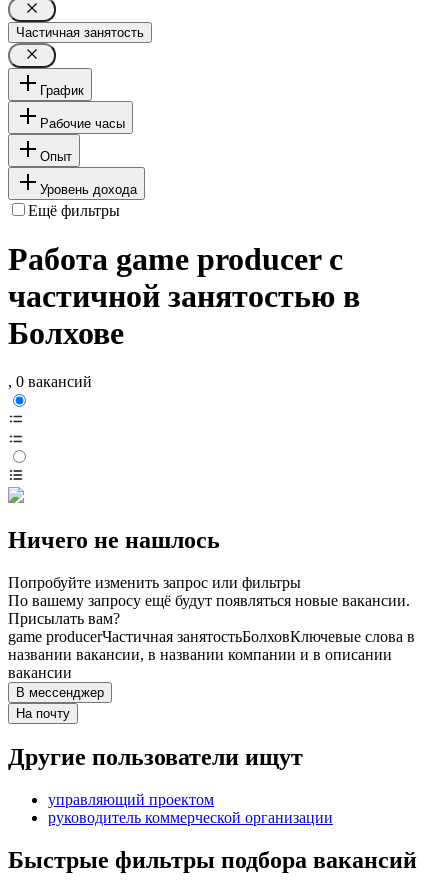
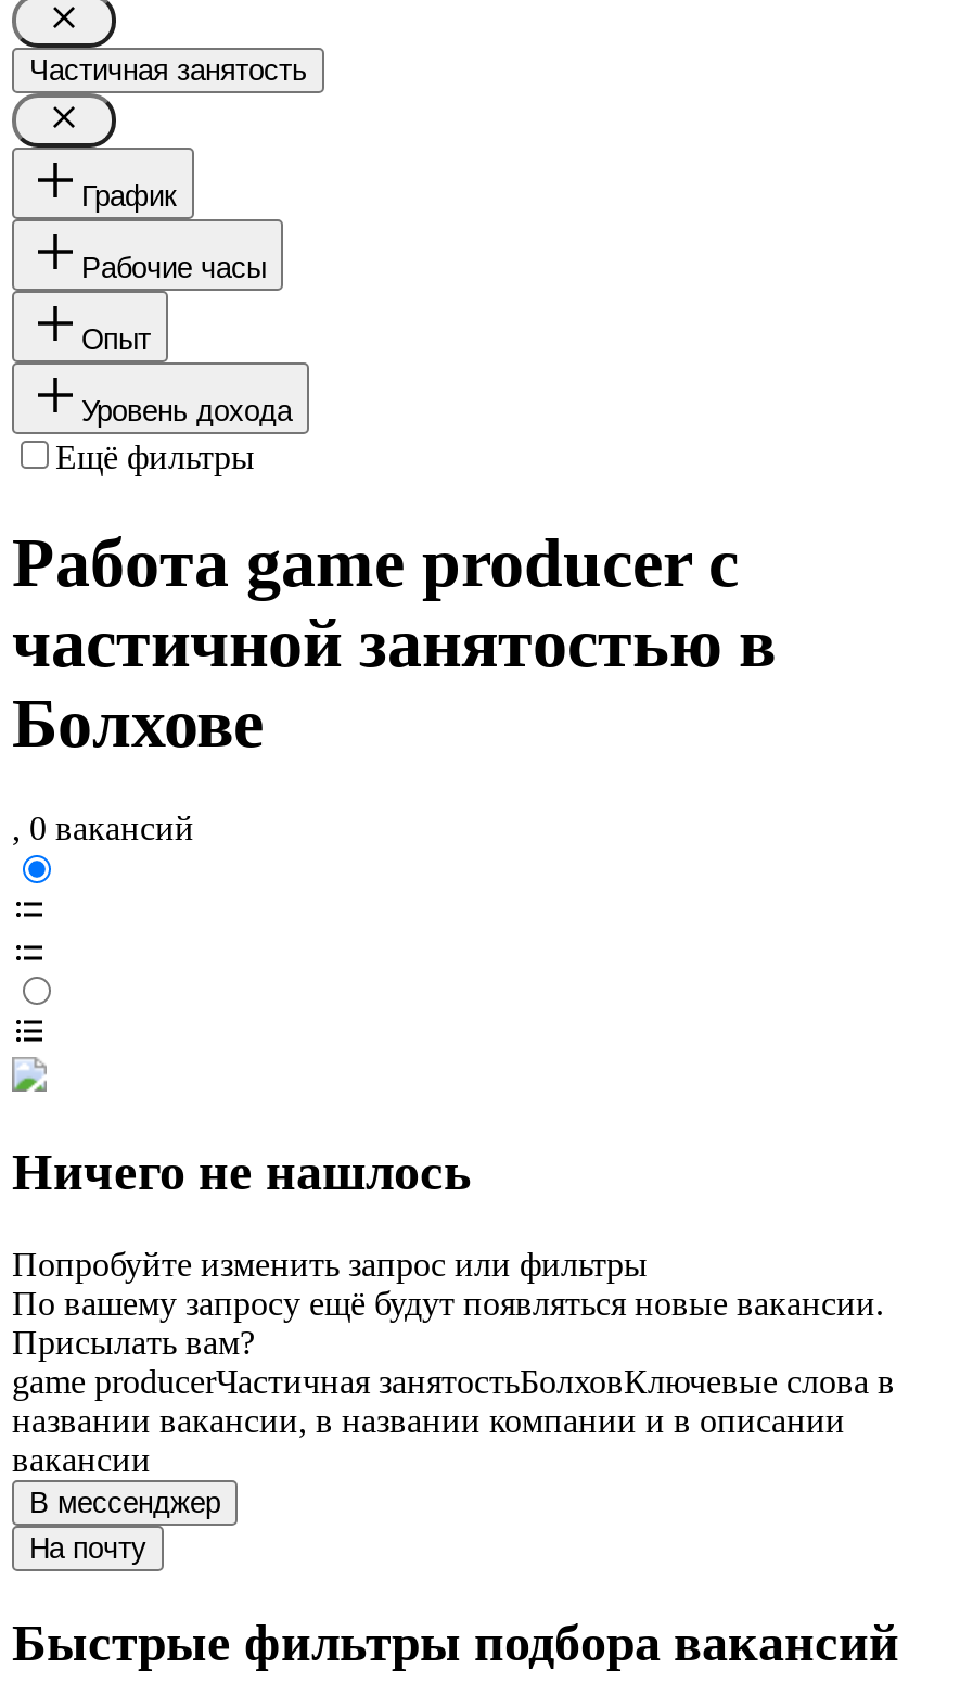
- Другие пользователи ищут
- управляющий проектом
- руководитель коммерческой организации
